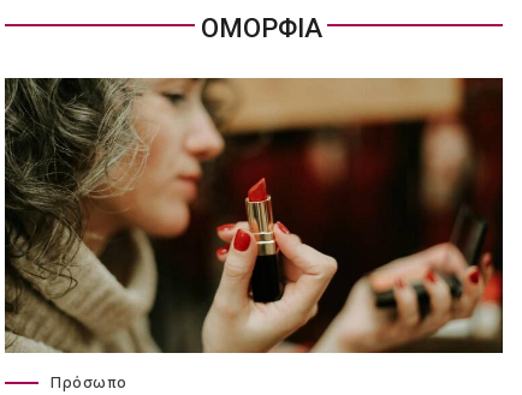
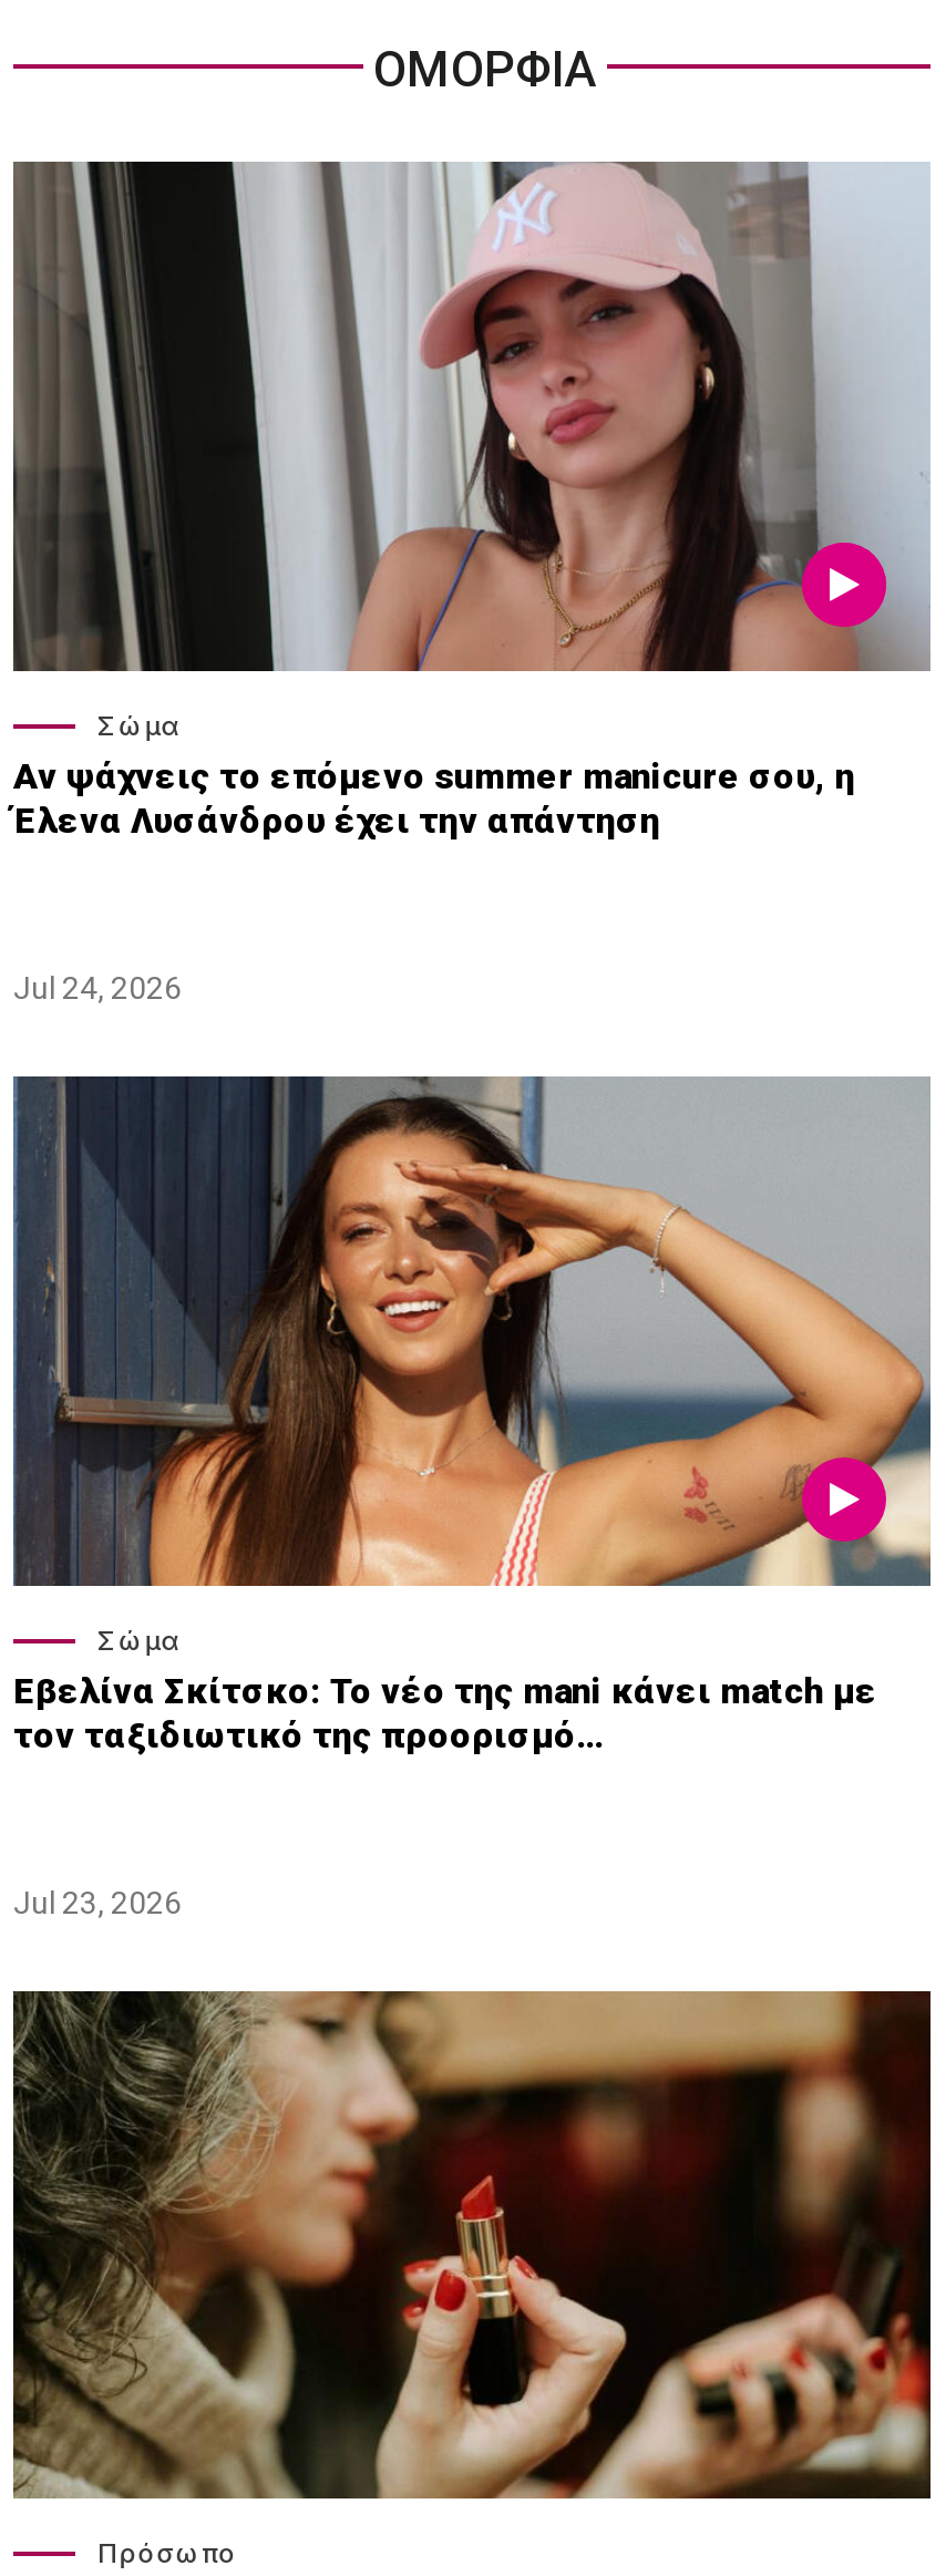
+ [image]
+ Σώμα
+ Αν ψάχνεις το επόμενο summer manicure σου, η
+ Έλενα Λυσάνδρου έχει την απάντηση

+ [image]
+ Σώμα
+ Εβελίνα Σκίτσκο: Το νέο της mani κάνει match με
+ τον ταξιδιωτικό της προορισμό…

+ Jul 24, 2026

+ Jul 23, 2026
